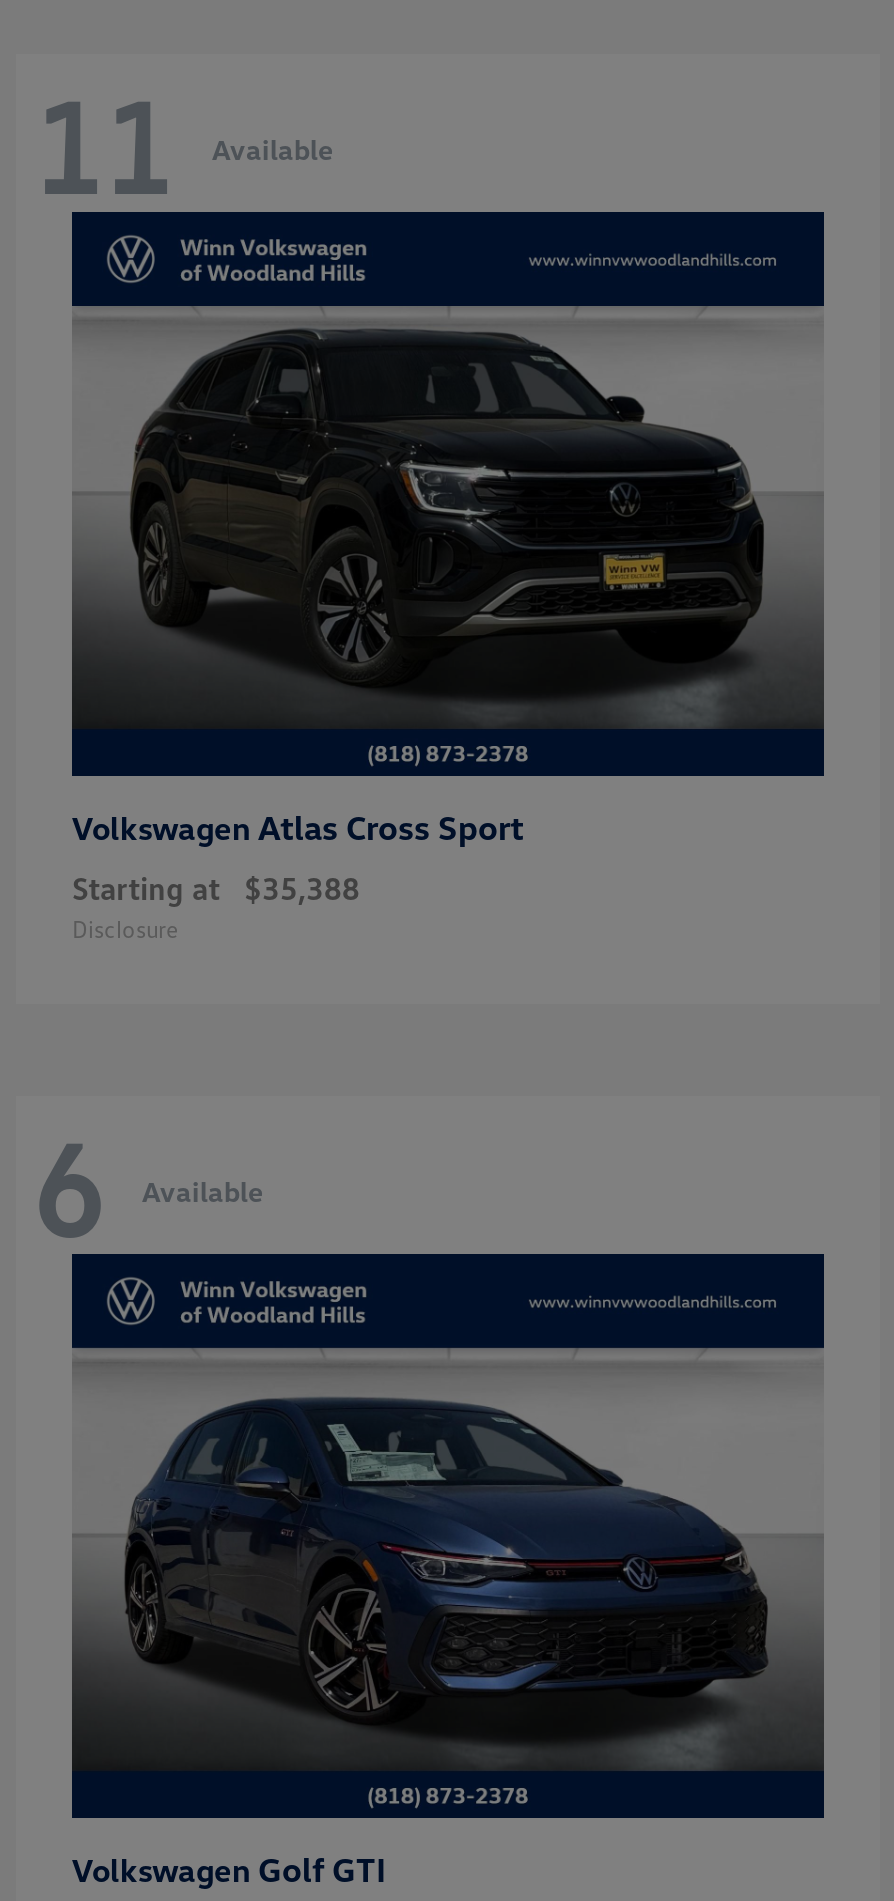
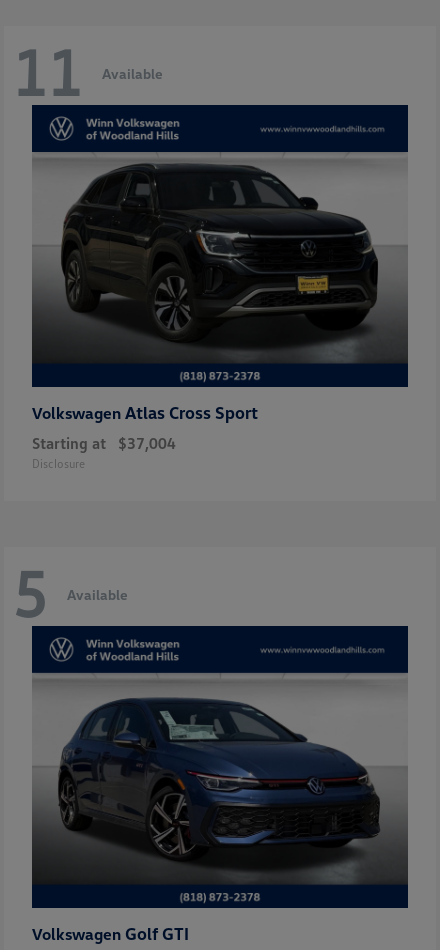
- Starting at $35,388
+ Starting at $37,004

- 6 Available
+ 5 Available
